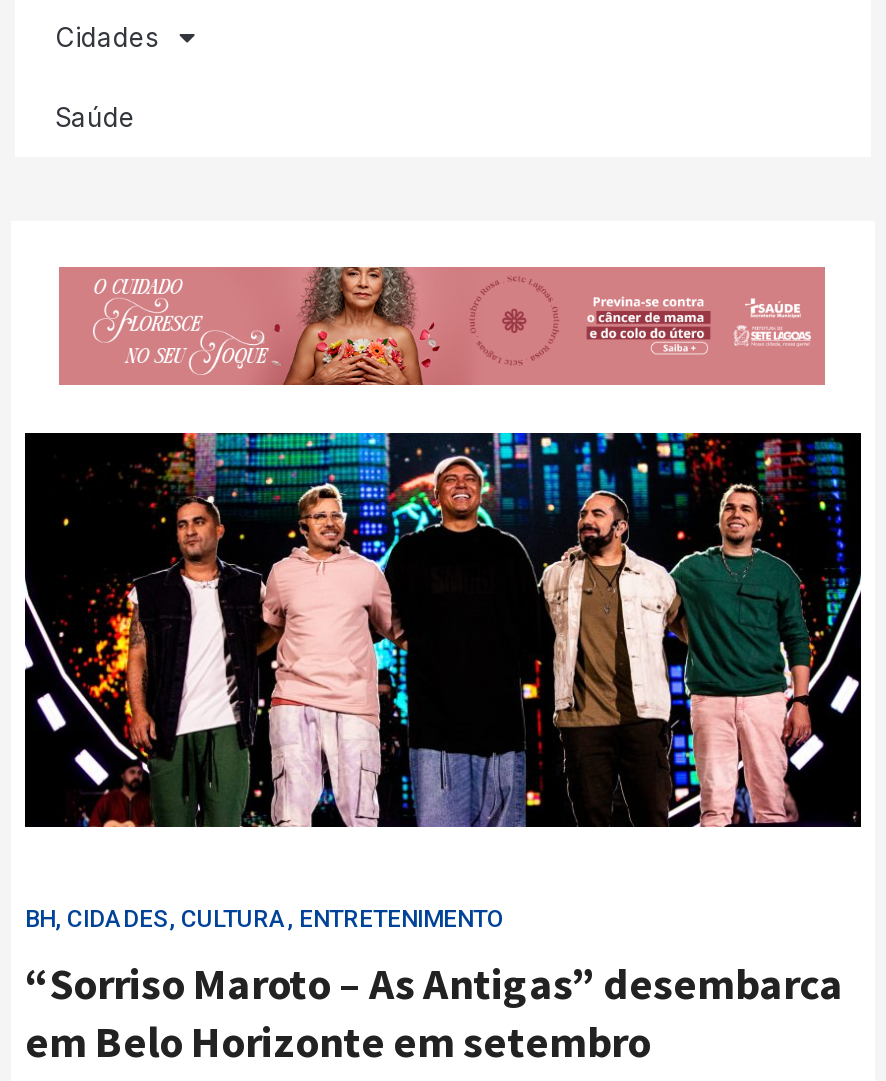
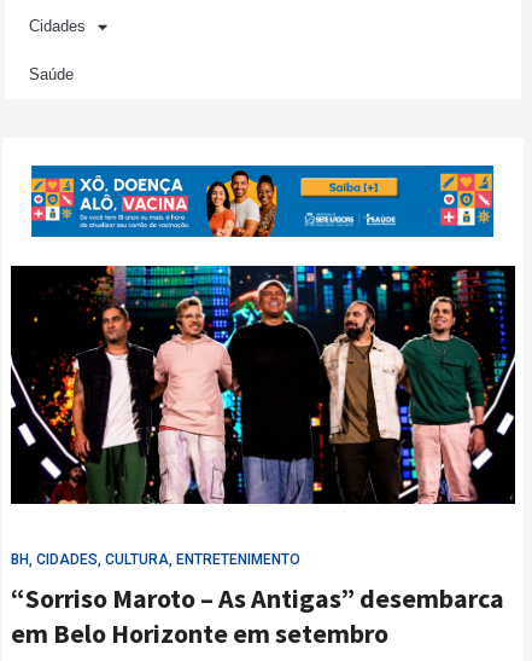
- [image]
+ [image]
